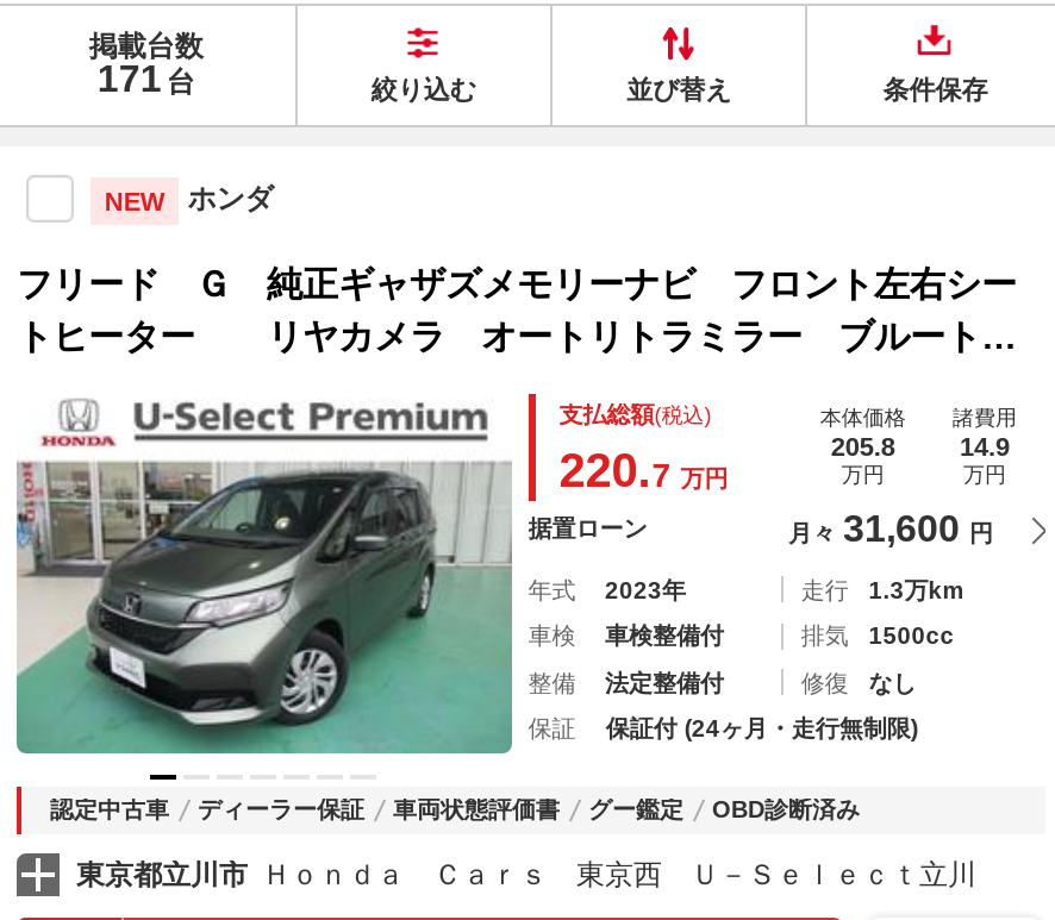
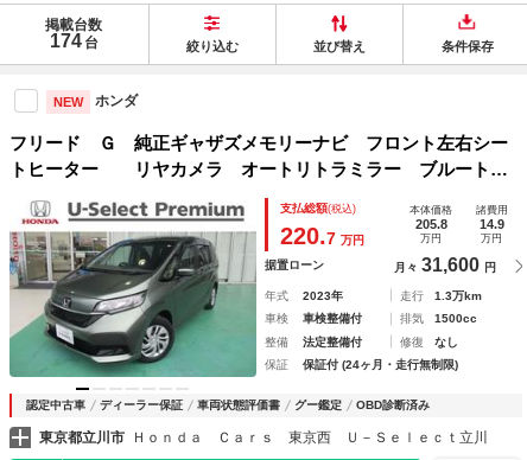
- 171 台
+ 174 台
